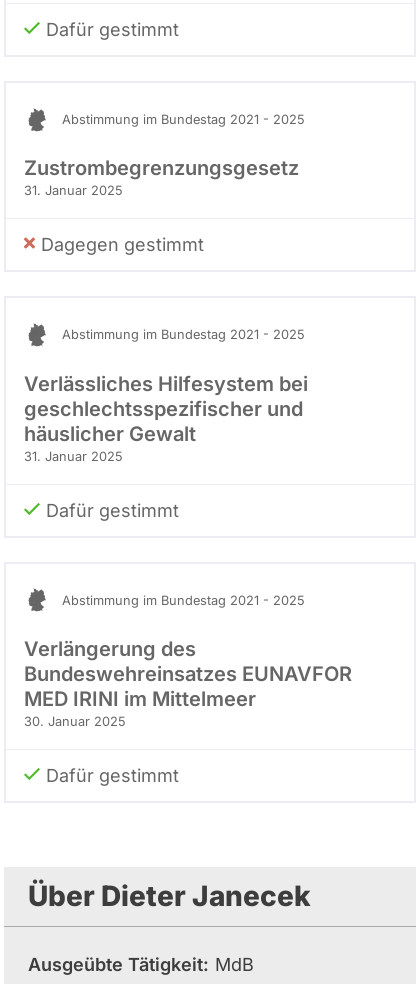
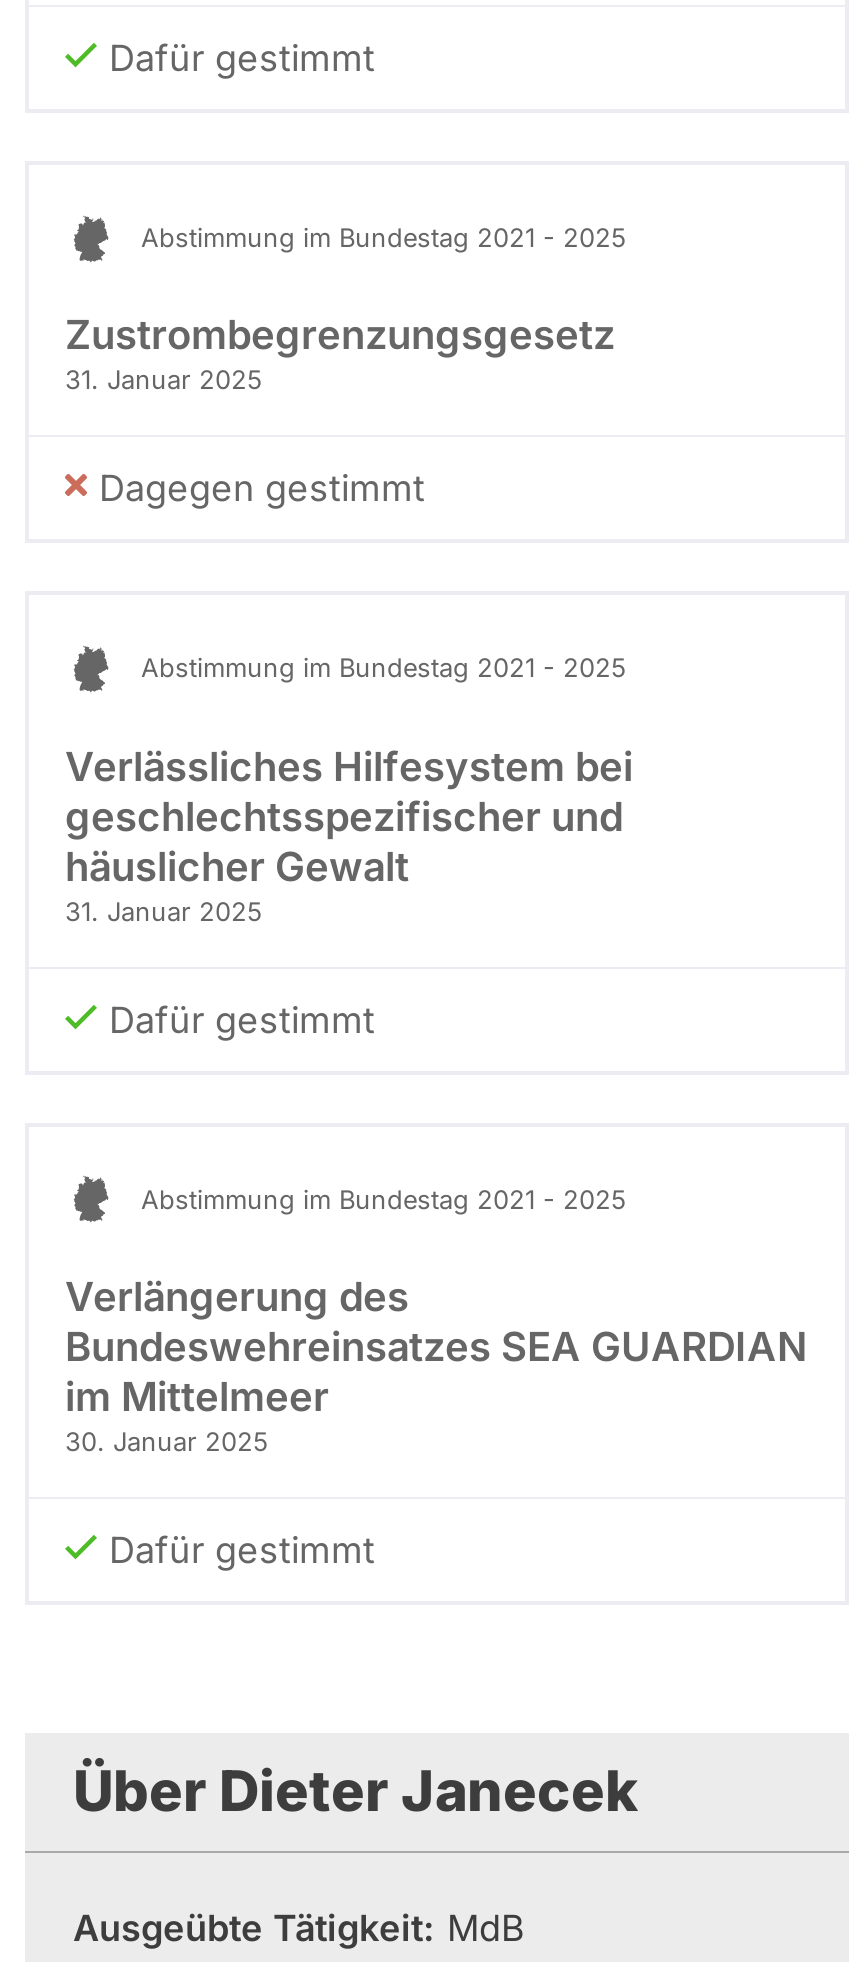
- Bundeswehreinsatzes EUNAVFOR
- MED IRINI im Mittelmeer
+ Bundeswehreinsatzes SEA GUARDIAN
+ im Mittelmeer
